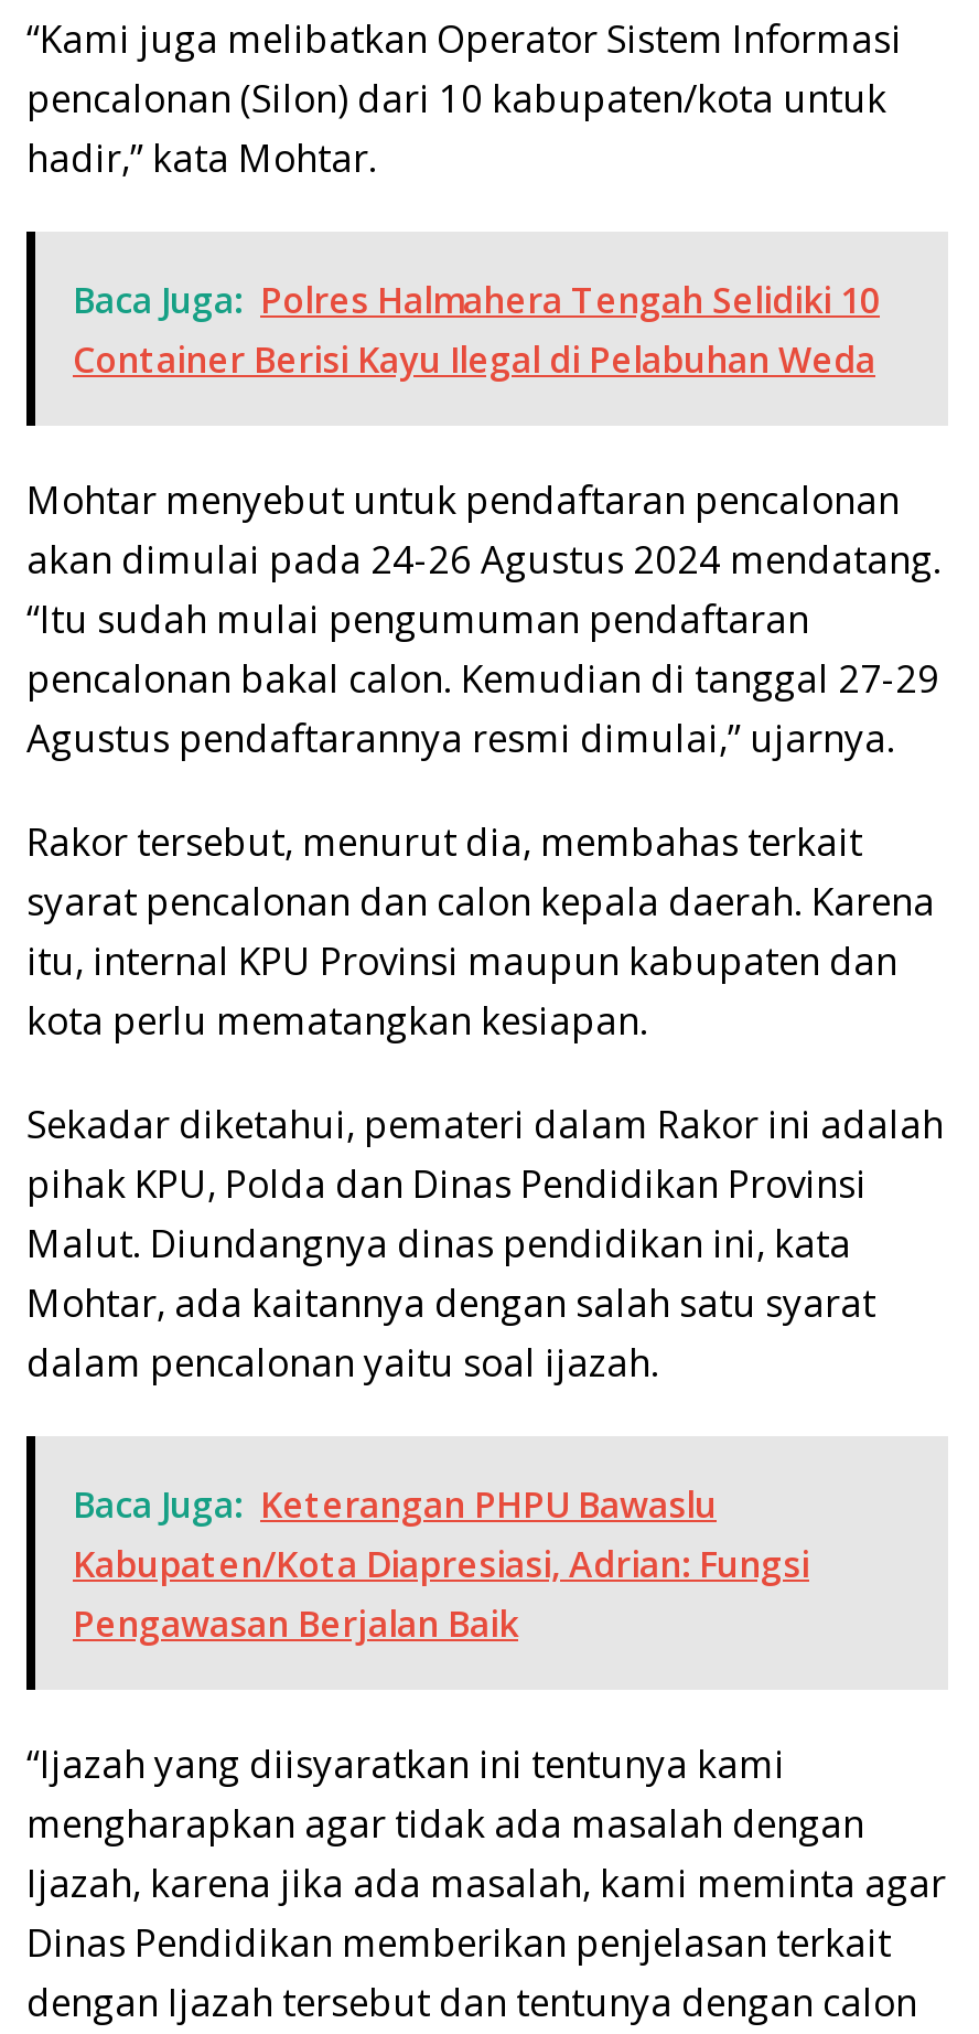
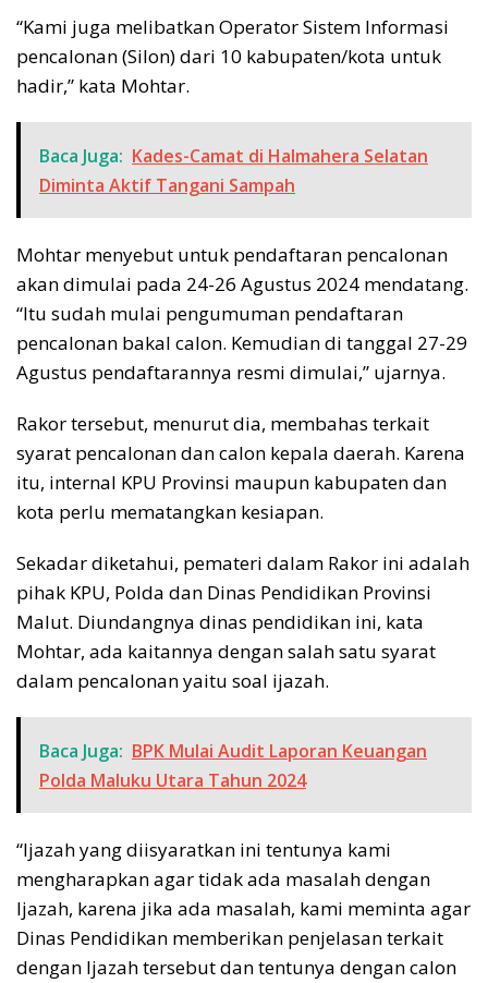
- Baca Juga: Polres Halmahera Tengah Selidiki 10
- Container Berisi Kayu Ilegal di Pelabuhan Weda
+ Baca Juga: Kades-Camat di Halmahera Selatan
+ Diminta Aktif Tangani Sampah

- Baca Juga: Keterangan PHPU Bawaslu
- Kabupaten/Kota Diapresiasi, Adrian: Fungsi
- Pengawasan Berjalan Baik
+ Baca Juga: BPK Mulai Audit Laporan Keuangan
+ Polda Maluku Utara Tahun 2024
